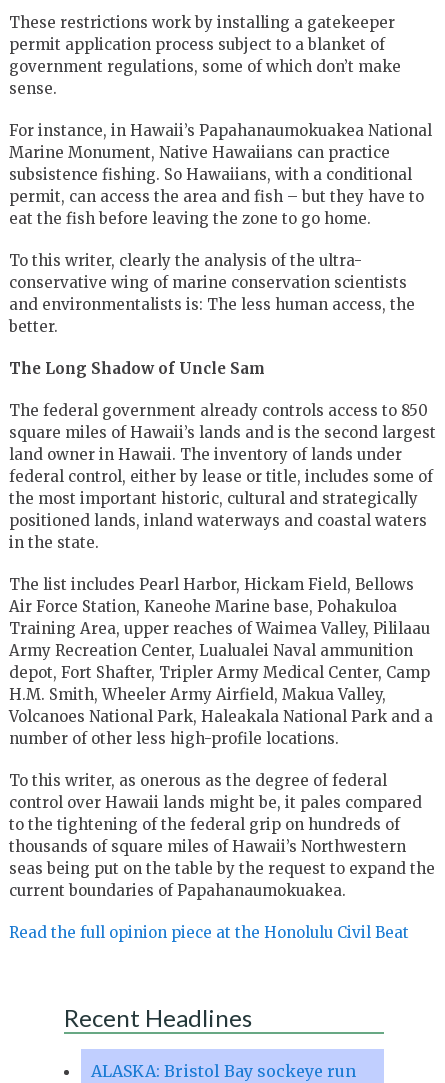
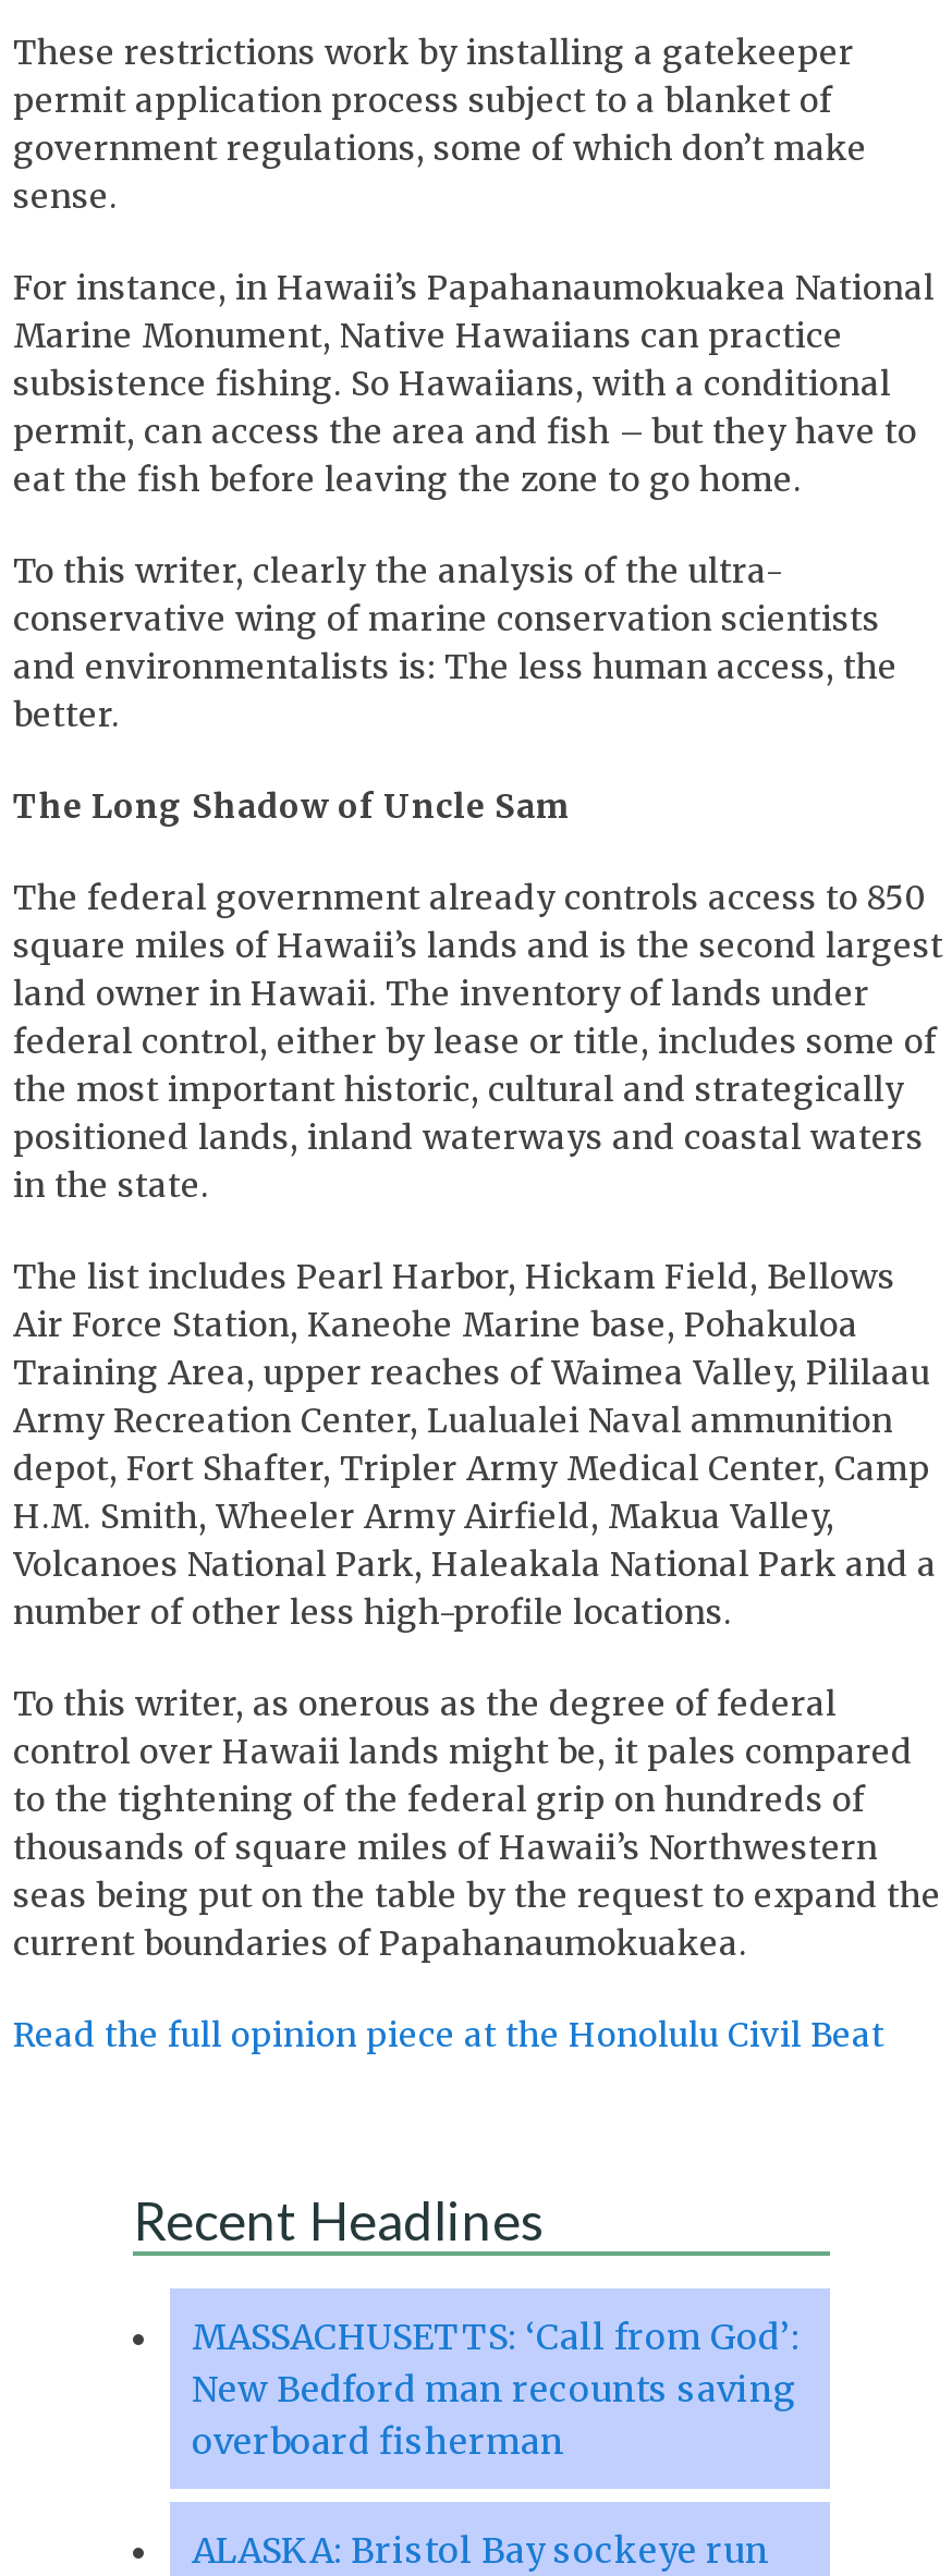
+ MASSACHUSETTS: ‘Call from God’:
+ New Bedford man recounts saving
+ overboard fisherman
